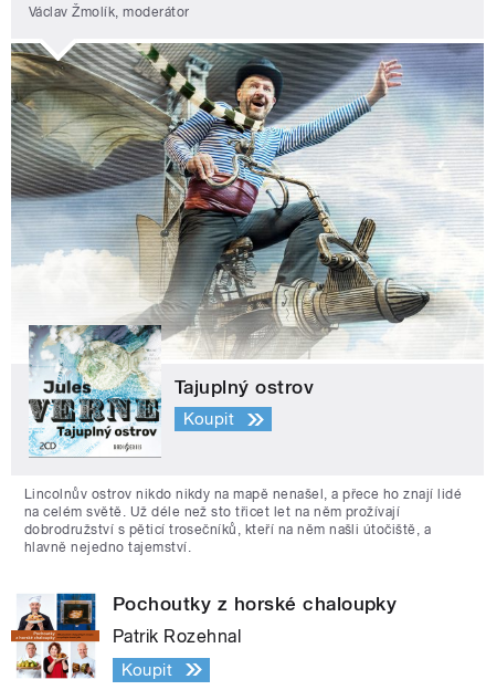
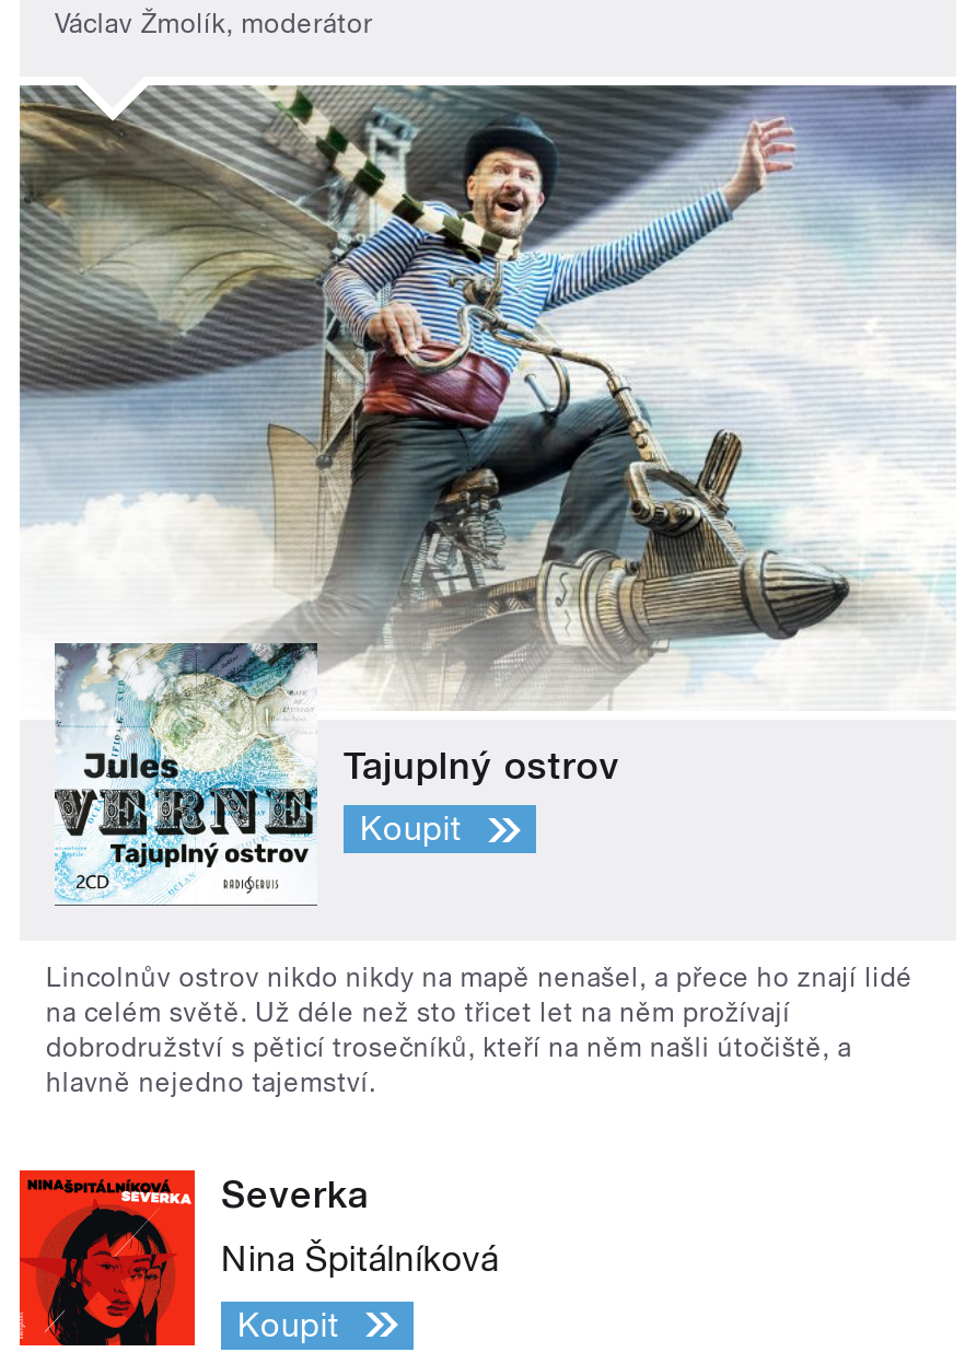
- [image]
- Pochoutky z horské chaloupky
+ [image]
+ Severka

- Patrik Rozehnal
+ Nina Špitálníková
